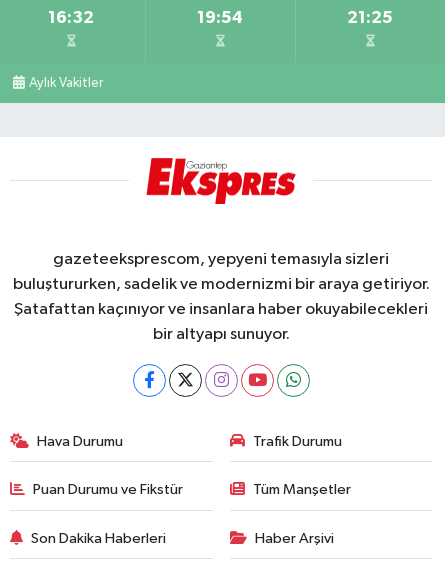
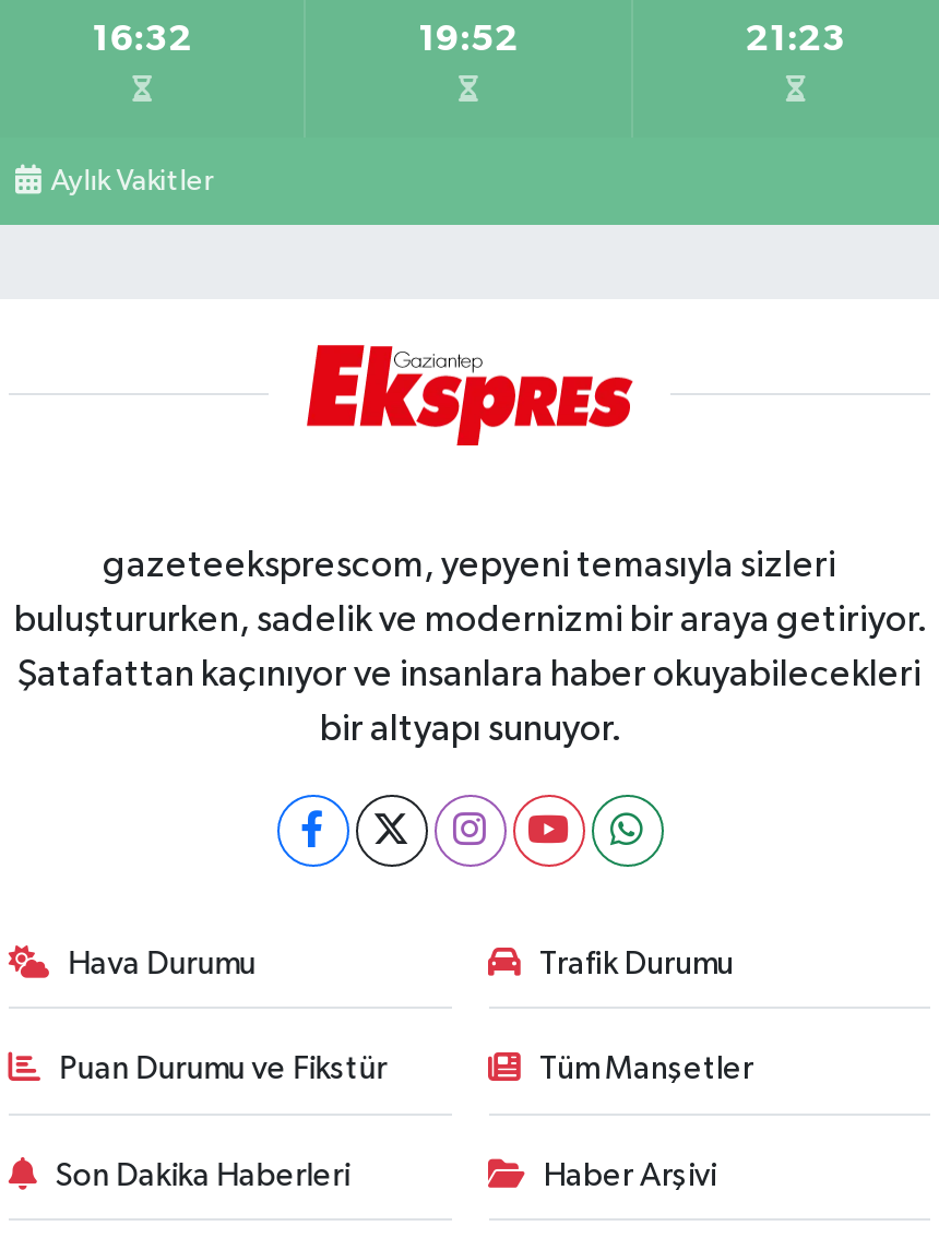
- 19:54
+ 19:52

- 21:25
+ 21:23
